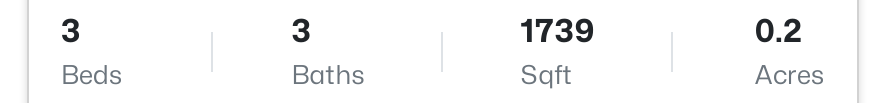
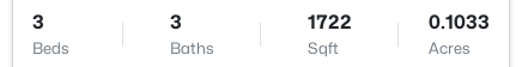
- 1739
+ 1722

- 0.2
+ 0.1033
